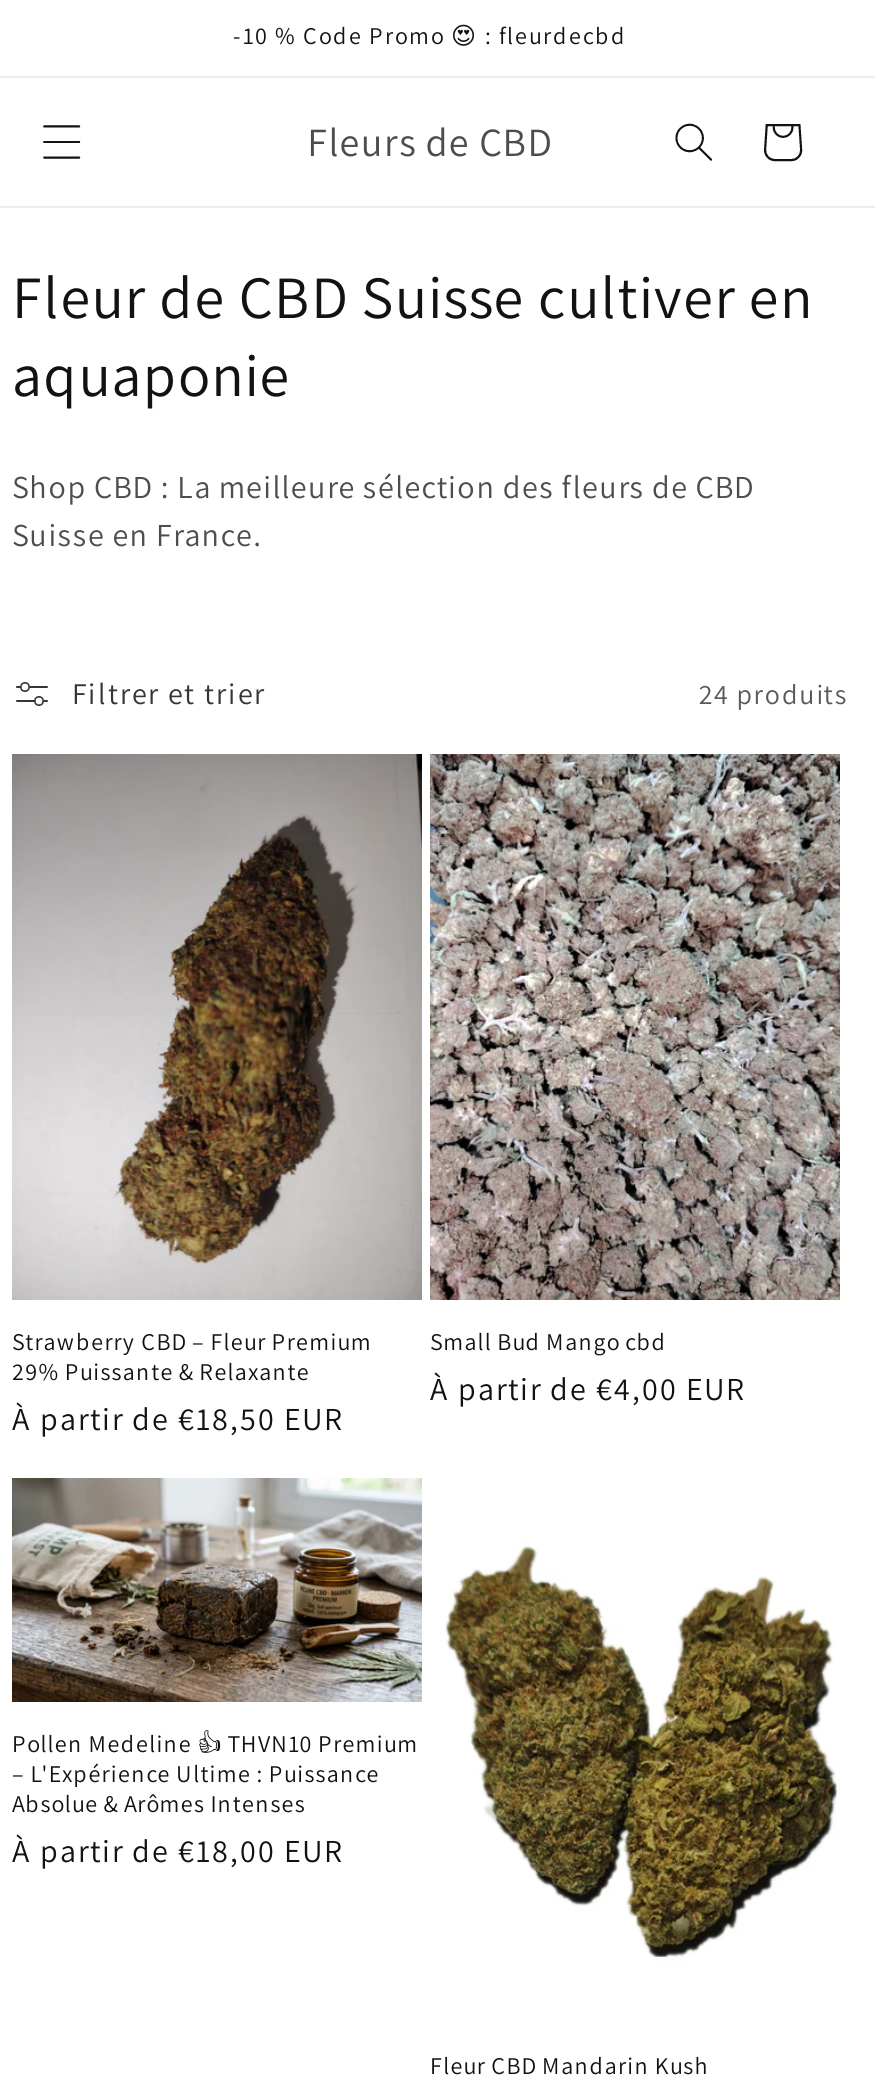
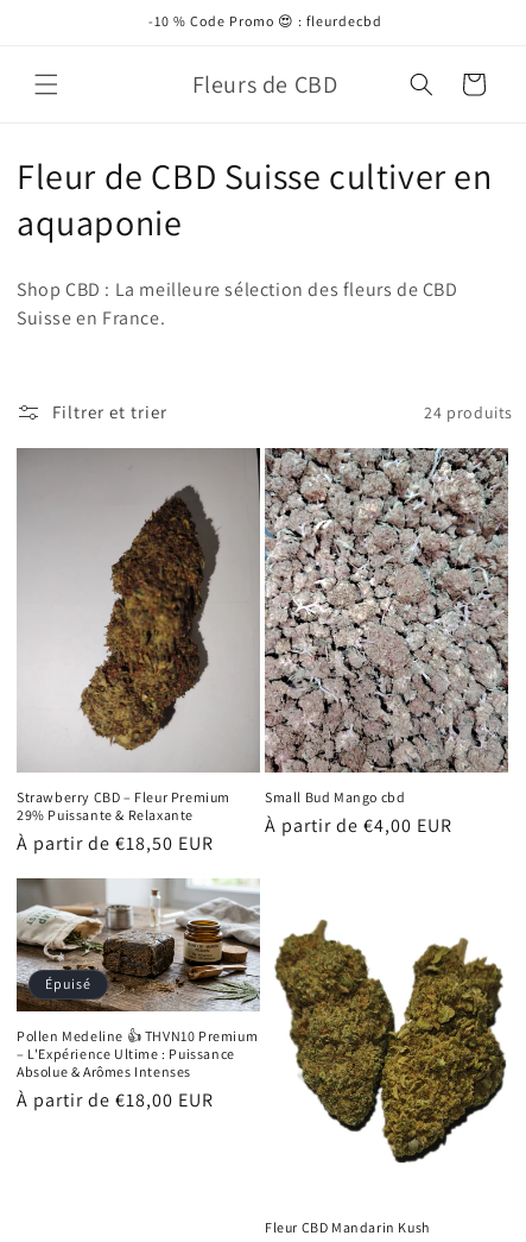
+ Épuisé
